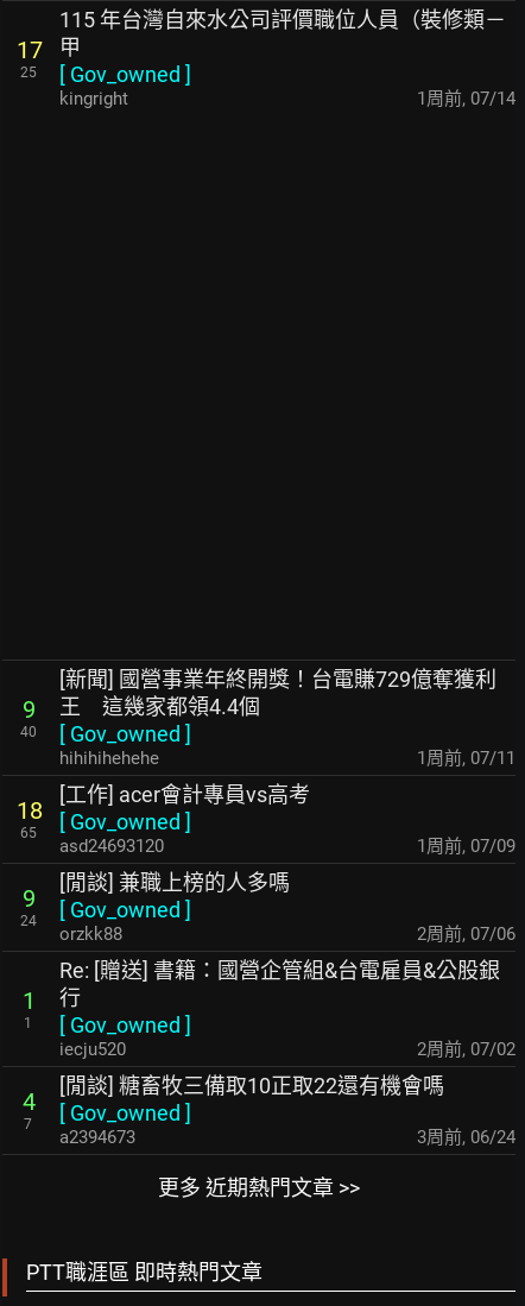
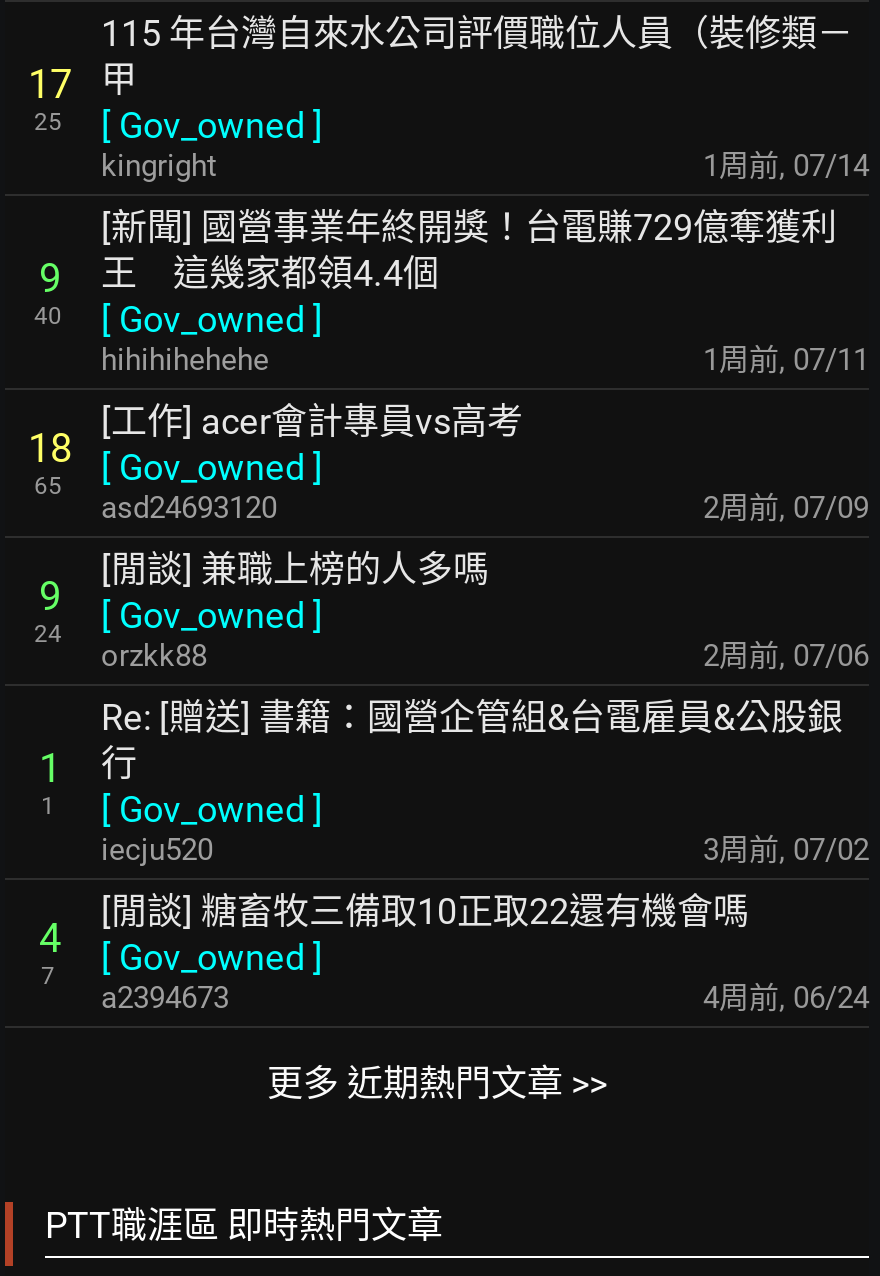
- 1周前, 07/09
+ 2周前, 07/09

- 2周前, 07/02
+ 3周前, 07/02

- 3周前, 06/24
+ 4周前, 06/24
